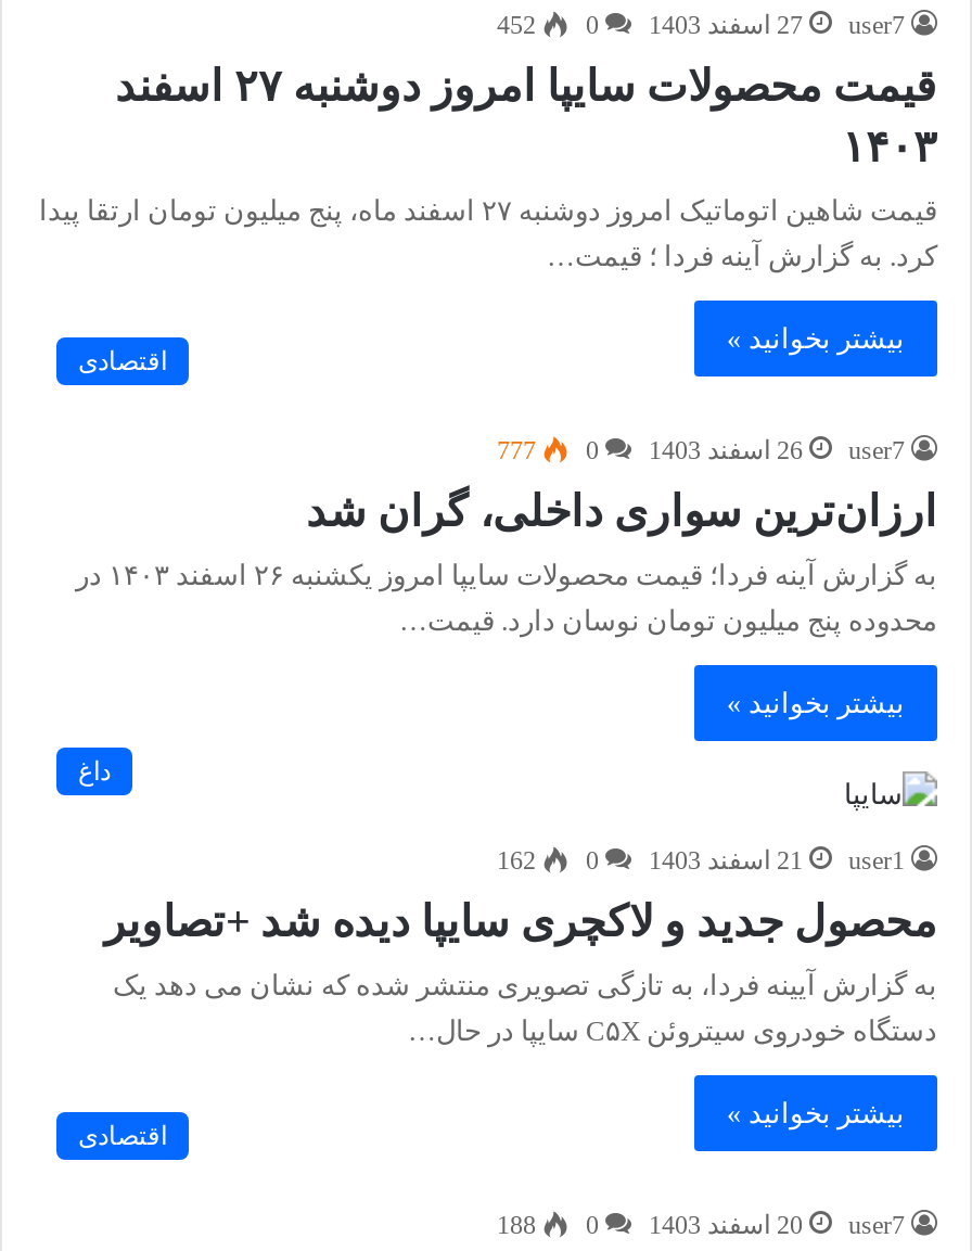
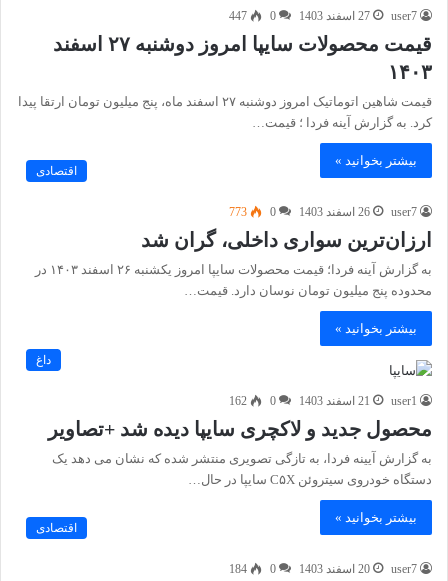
- 452 0
+ 447 0

- 777 0
+ 773 0

- 188 0
+ 184 0
